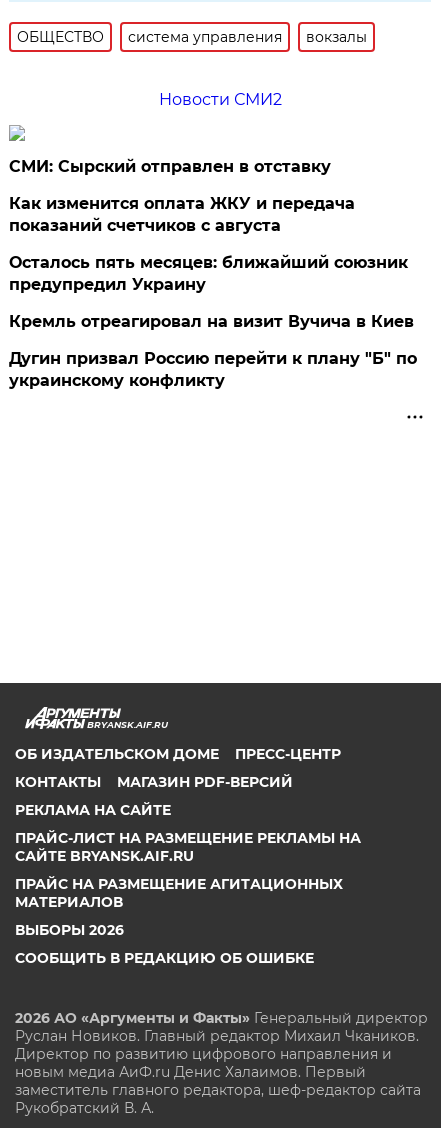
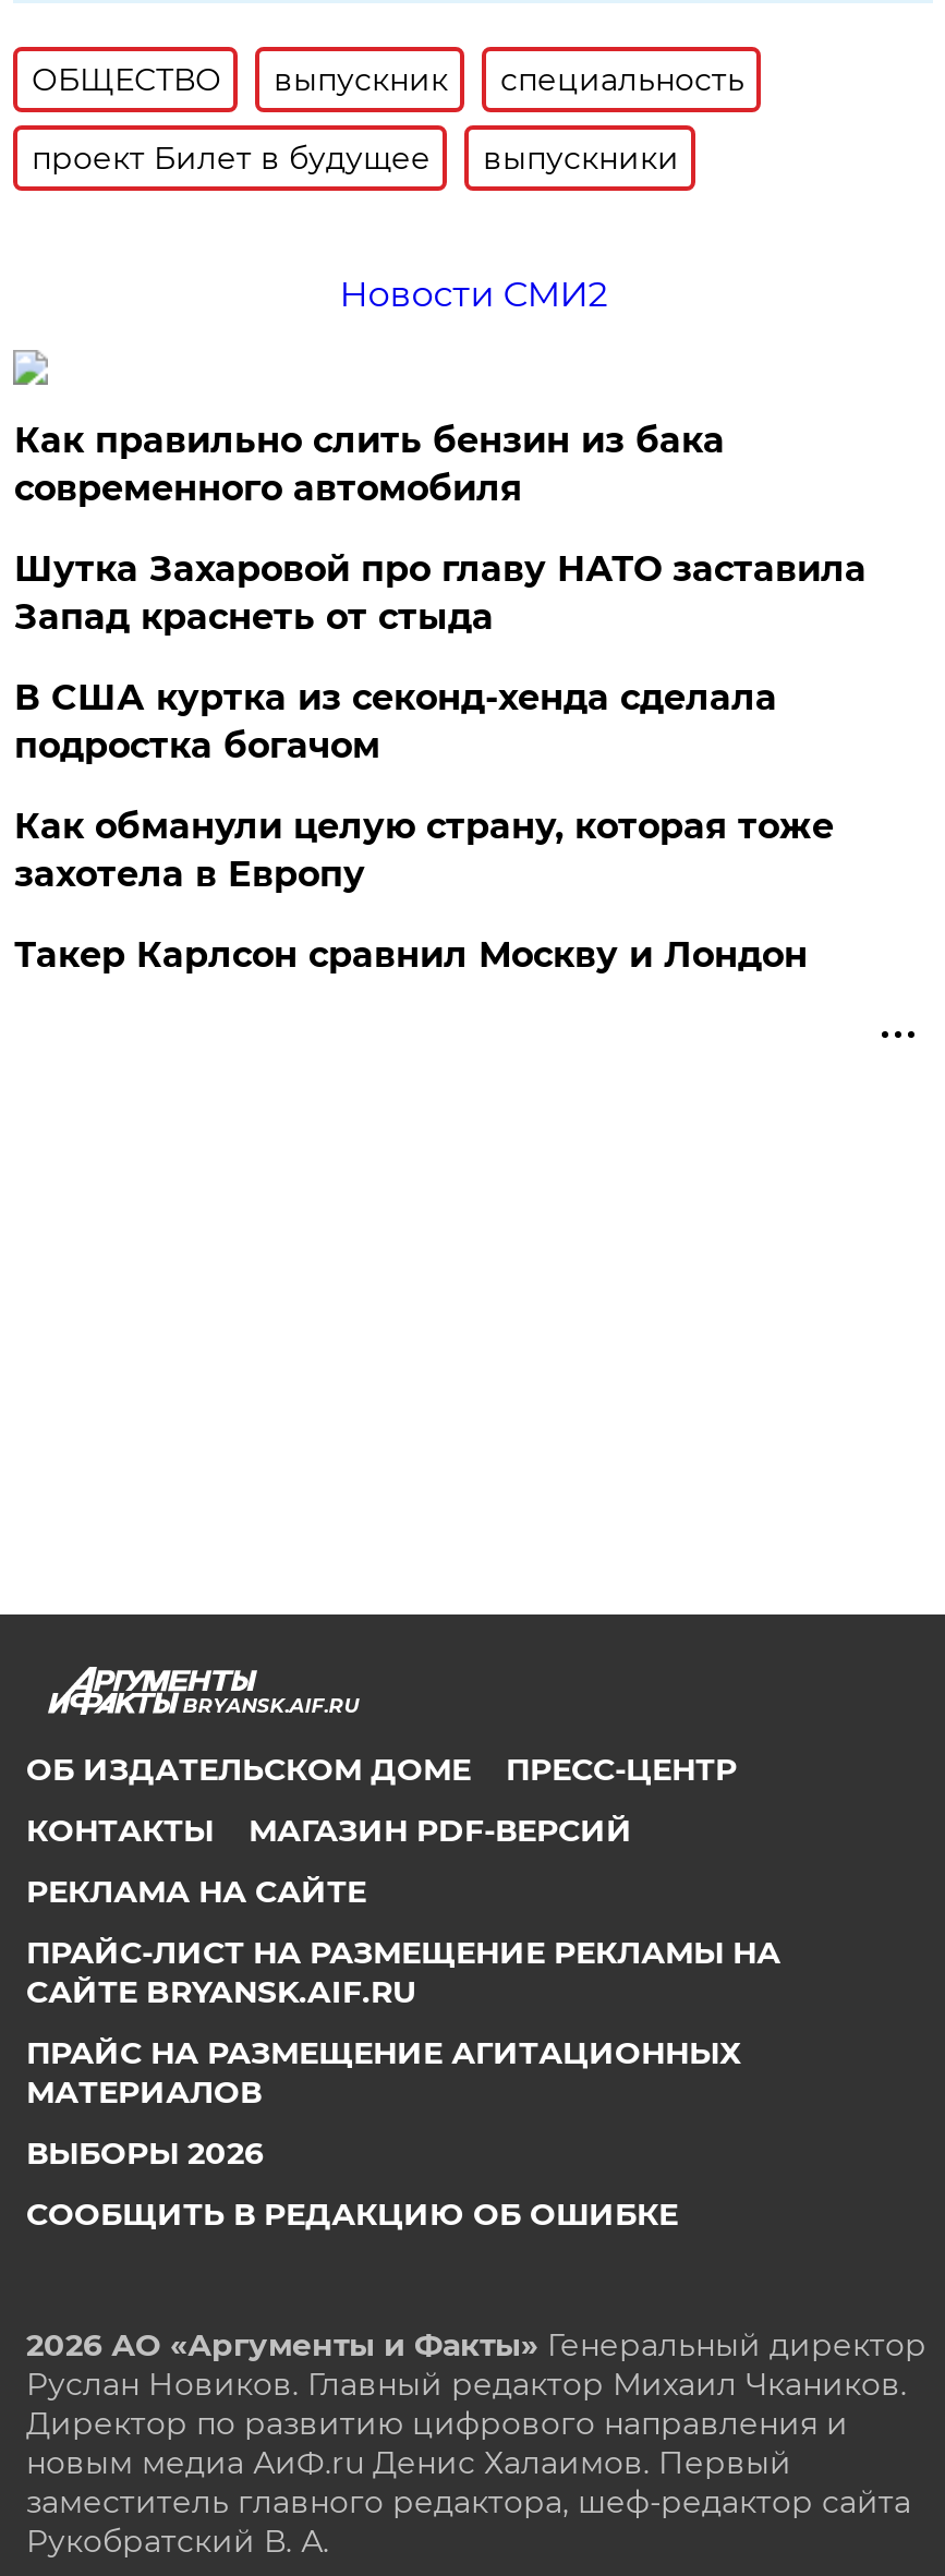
- система управления
- вокзалы
+ выпускник
+ специальность
+ проект Билет в будущее
+ выпускники

- СМИ: Сырский отправлен в отставку
+ Как правильно слить бензин из бака
+ современного автомобиля

- Как изменится оплата ЖКУ и передача
- показаний счетчиков с августа
+ Шутка Захаровой про главу НАТО заставила
+ Запад краснеть от стыда

- Осталось пять месяцев: ближайший союзник
- предупредил Украину
+ В США куртка из секонд-хенда сделала
+ подростка богачом

- Кремль отреагировал на визит Вучича в Киев
+ Как обманули целую страну, которая тоже
+ захотела в Европу

- Дугин призвал Россию перейти к плану "Б" по
- украинскому конфликту
+ Такер Карлсон сравнил Москву и Лондон
